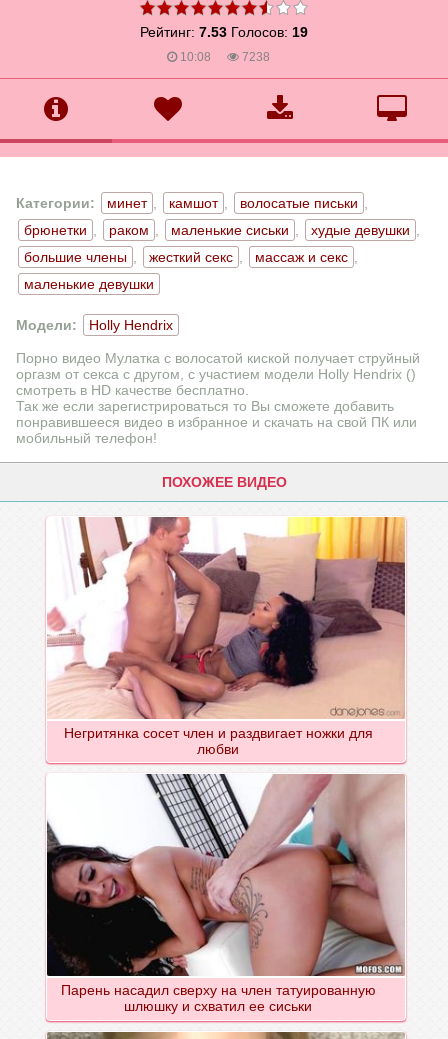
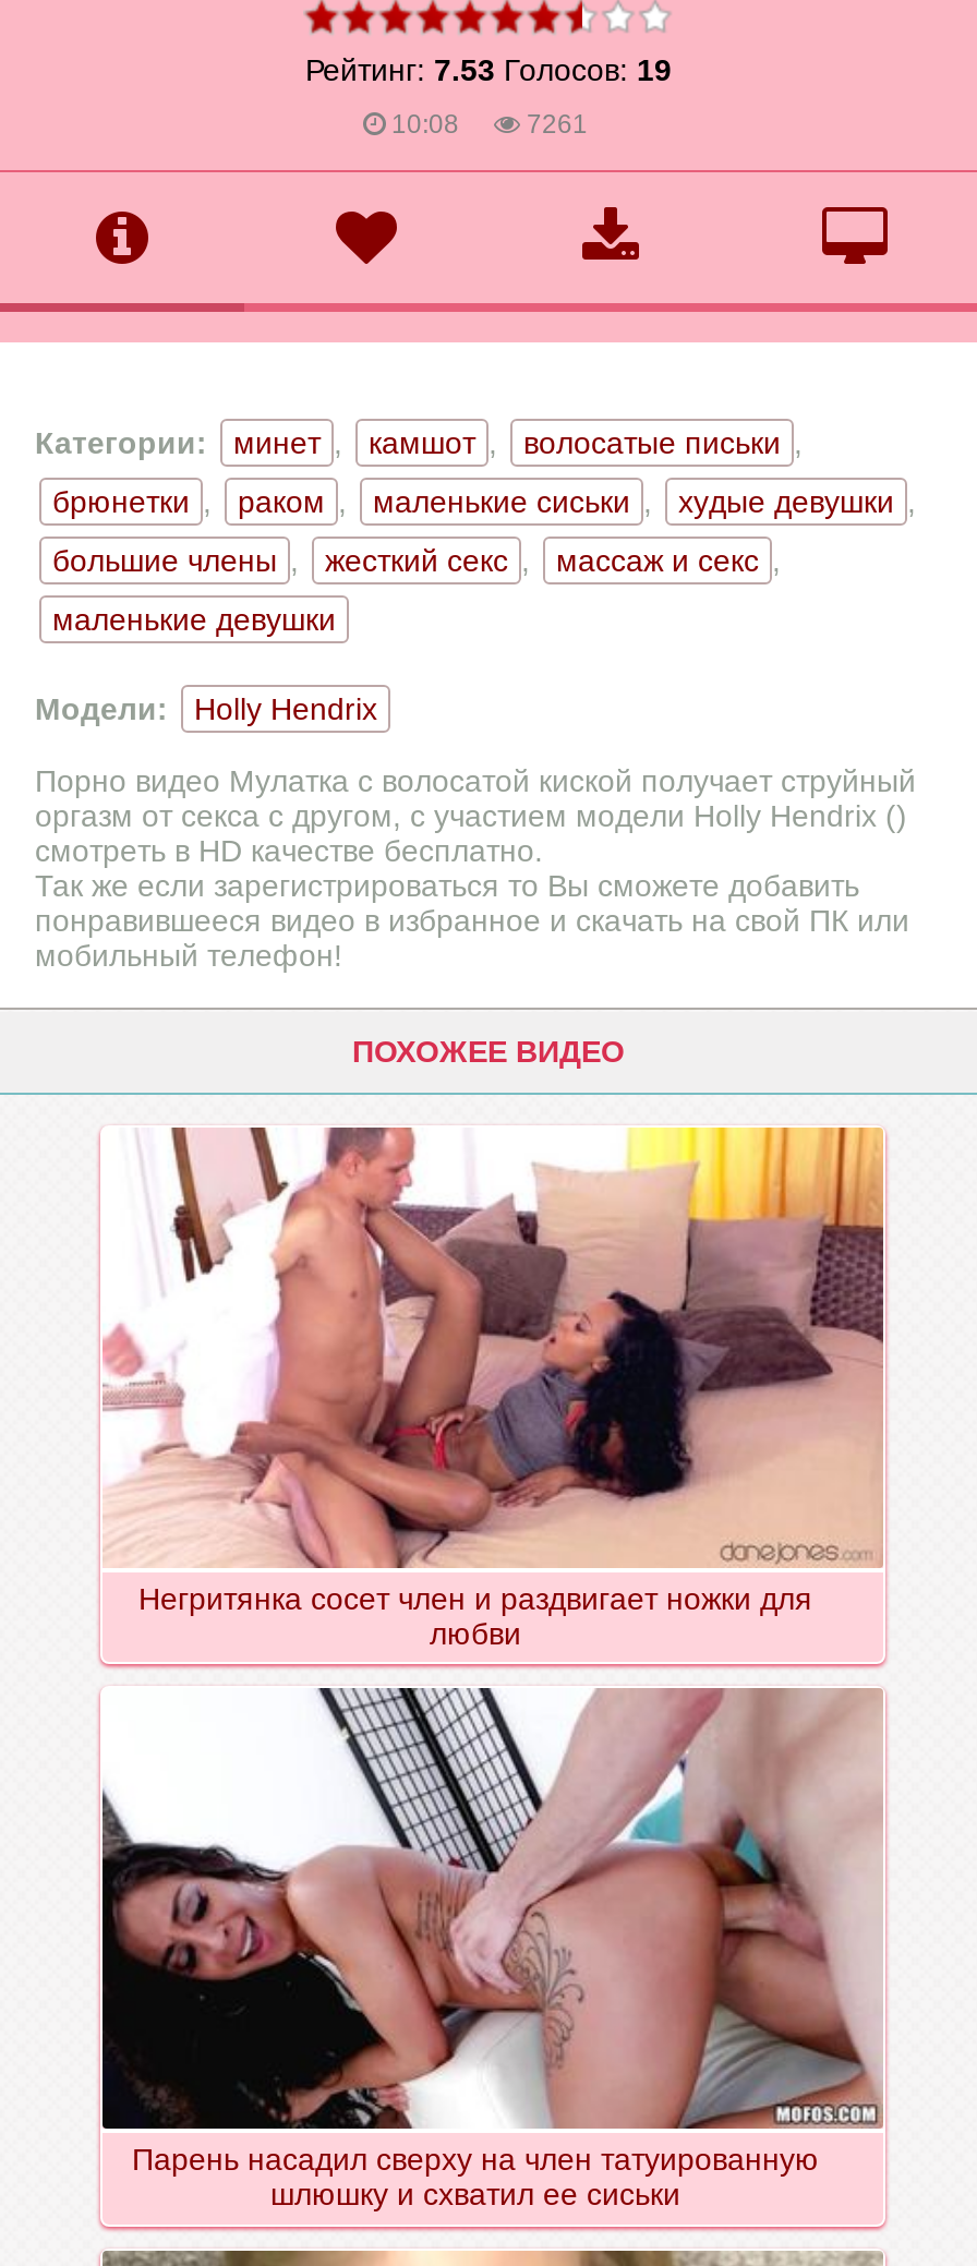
- 10:08 7238
+ 10:08 7261
